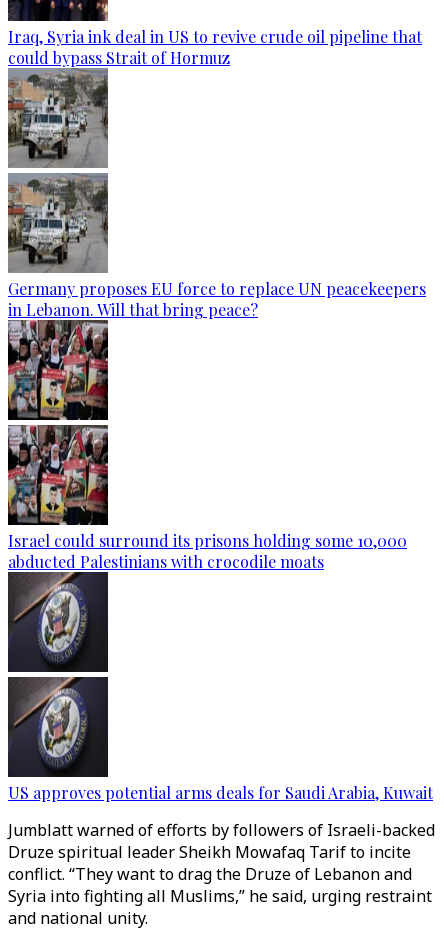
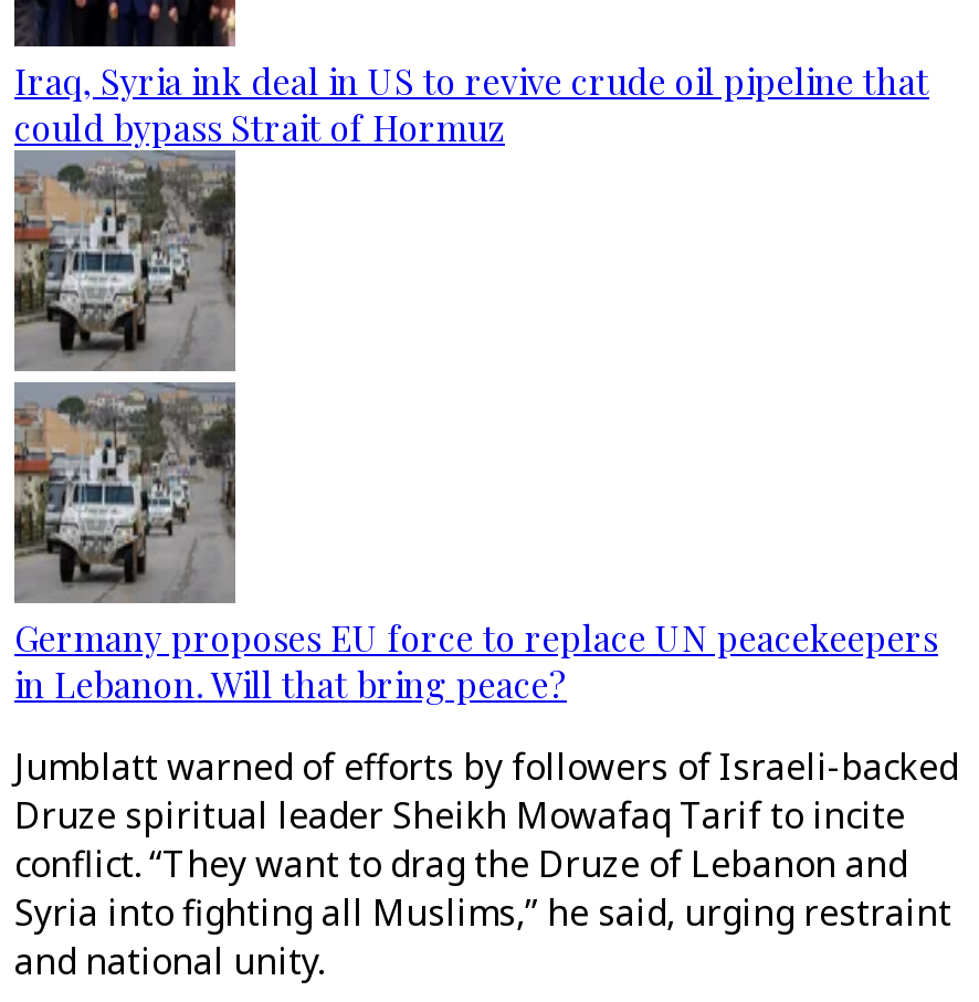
- [image]
- Israel could surround its prisons holding some 10,000
- abducted Palestinians with crocodile moats

- [image]
- US approves potential arms deals for Saudi Arabia, Kuwait
